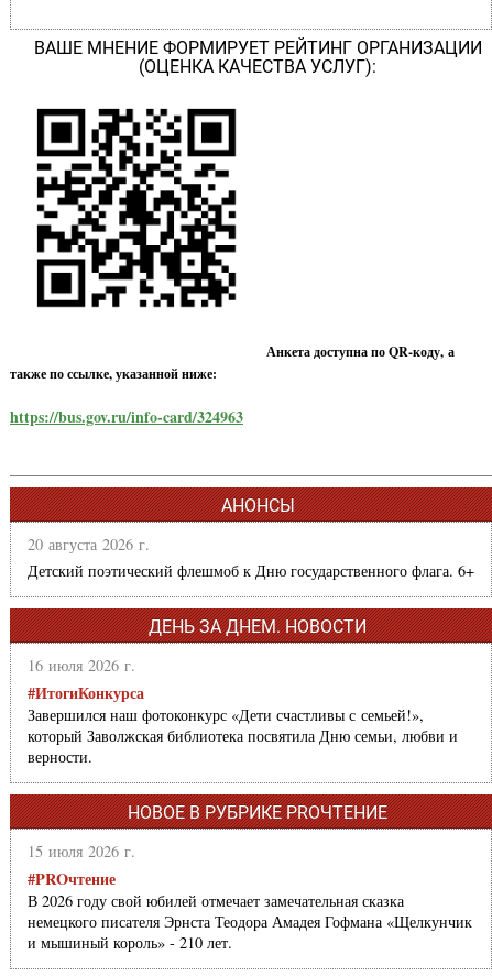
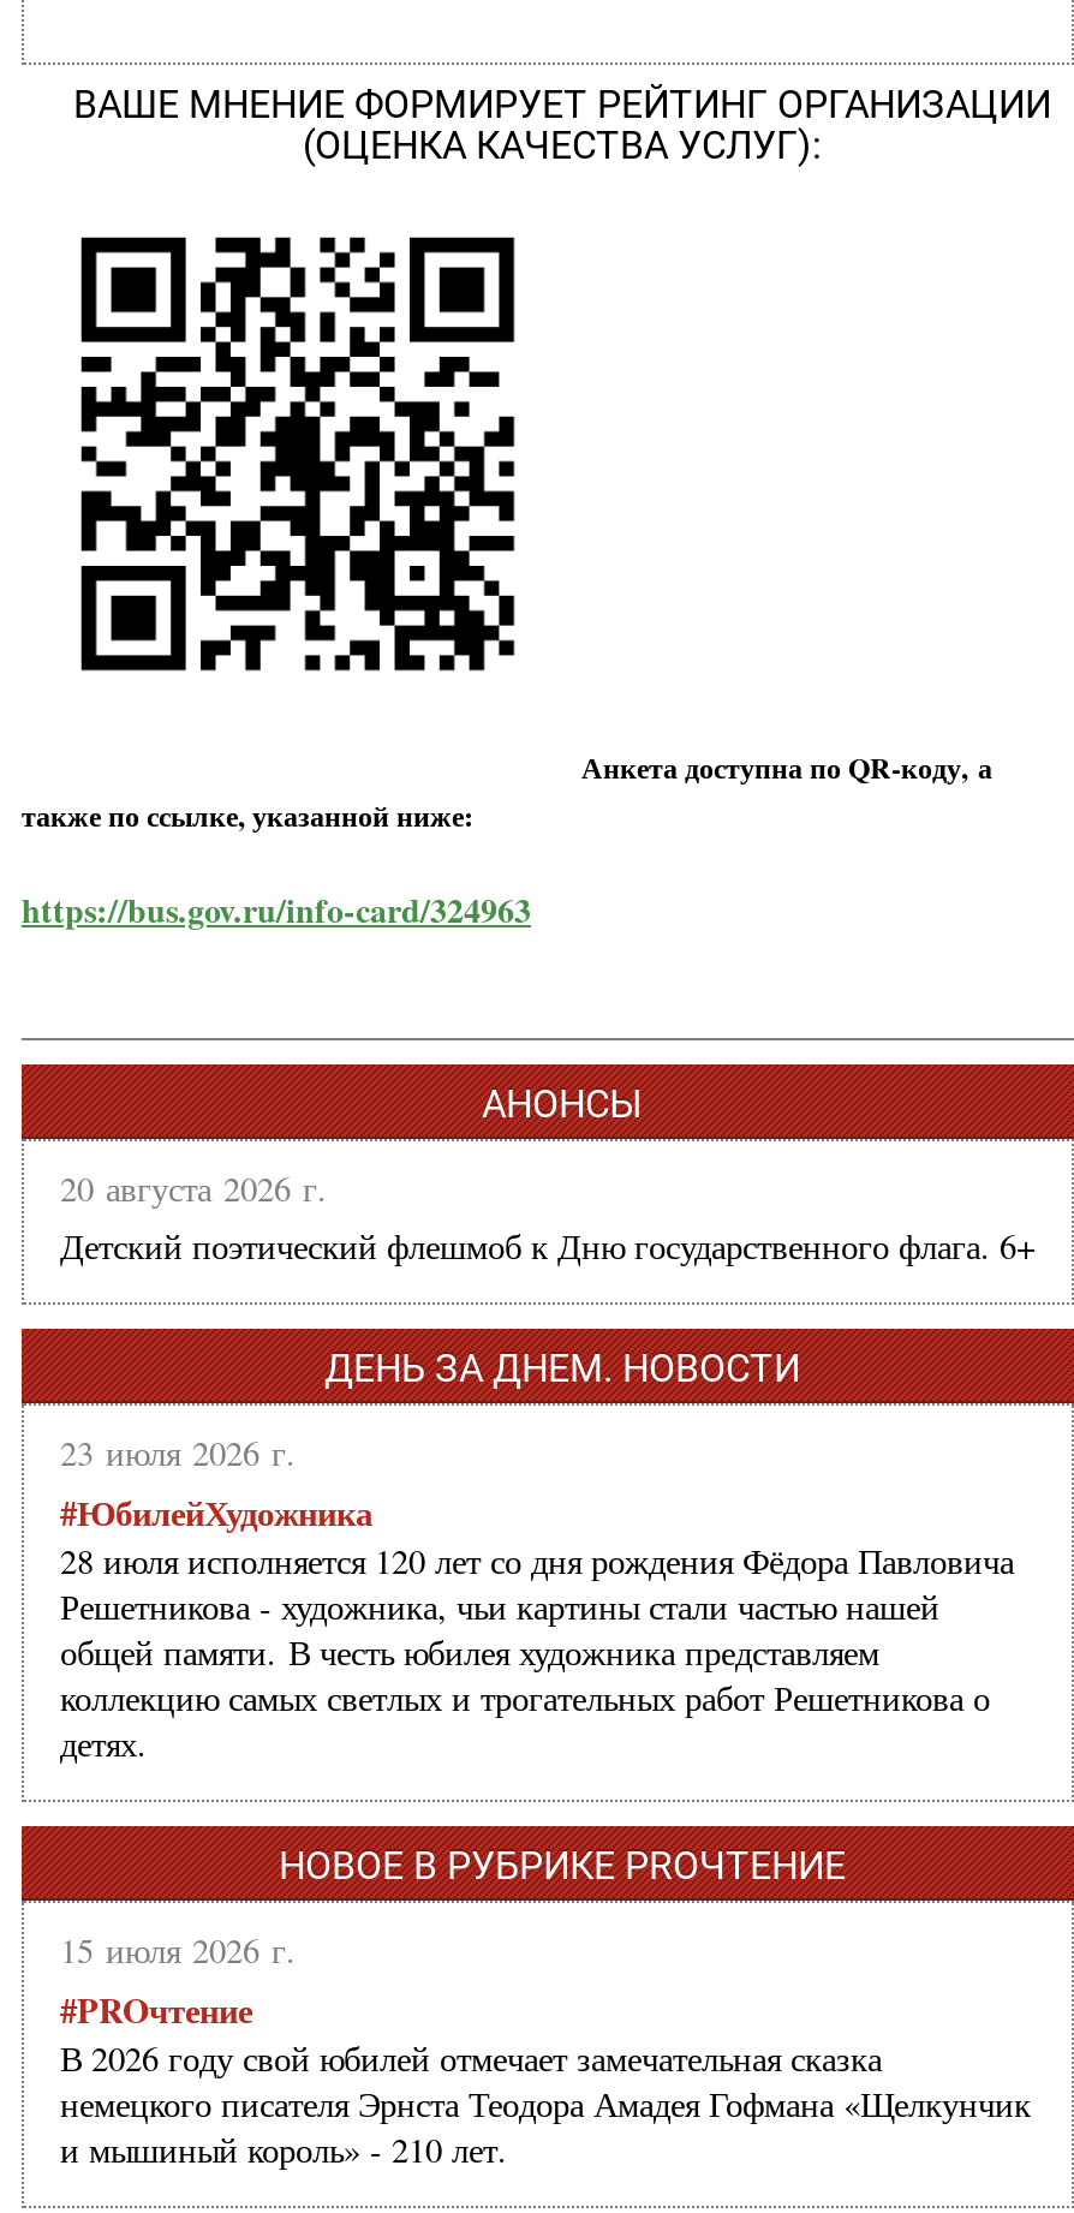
- 16 июля 2026 г.
- #ИтогиКонкурса
- Завершился наш фотоконкурс «Дети счастливы с семьей!»,
- который Заволжская библиотека посвятила Дню семьи, любви и
- верности.
+ 23 июля 2026 г.
+ #ЮбилейХудожника
+ 28 июля исполняется 120 лет со дня рождения Фёдора Павловича
+ Решетникова - художника, чьи картины стали частью нашей
+ общей памяти. В честь юбилея художника представляем
+ коллекцию самых светлых и трогательных работ Решетникова о
+ детях.
